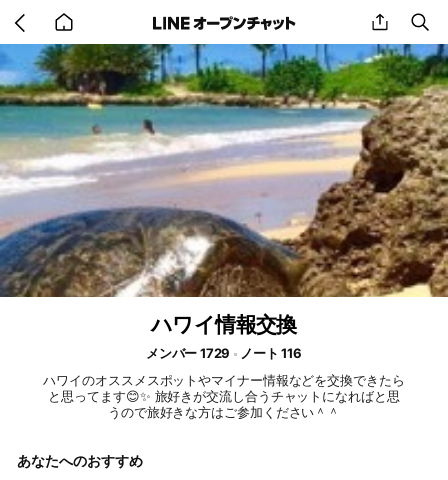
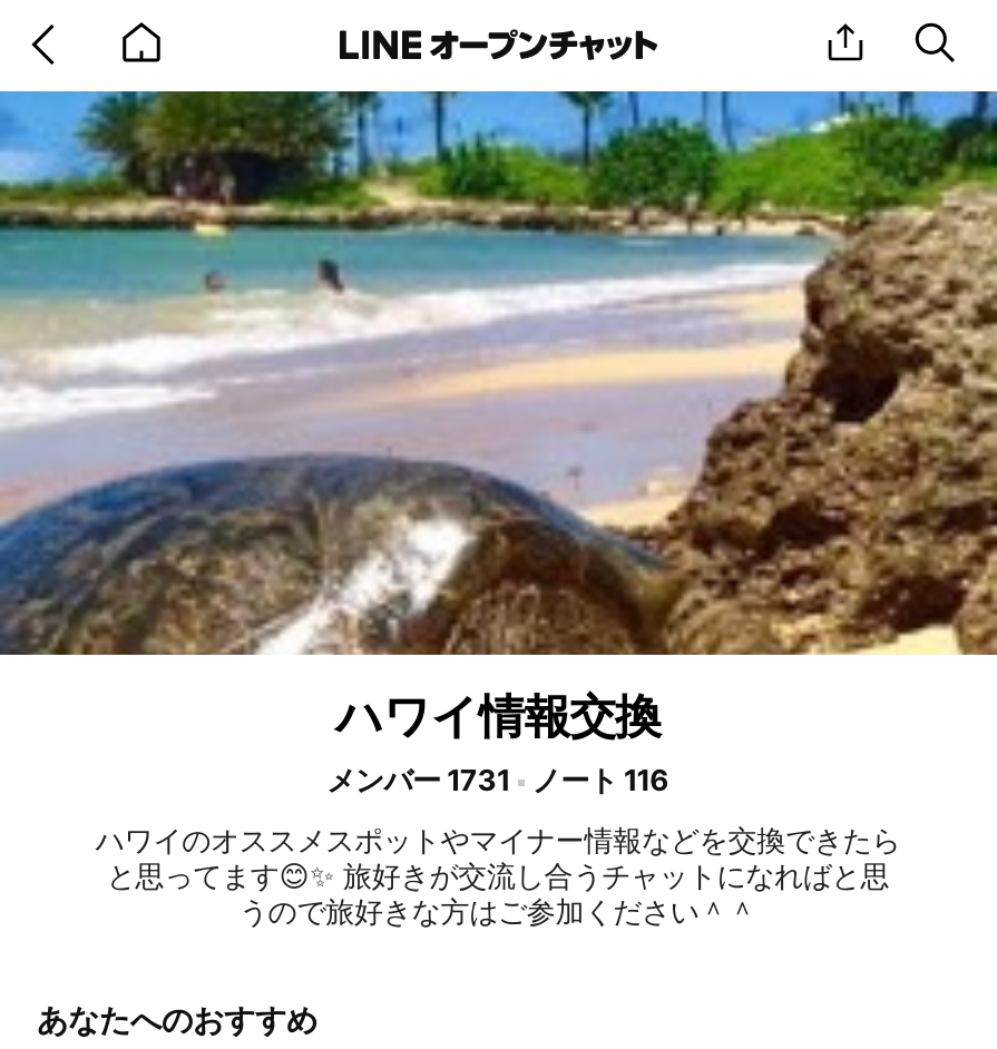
- メンバー 1729 ノート 116
+ メンバー 1731 ノート 116
